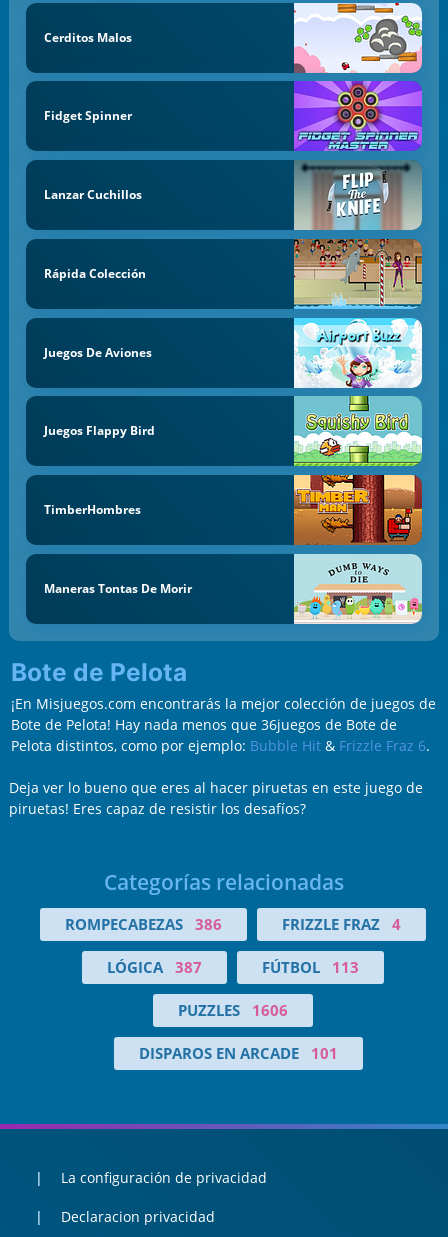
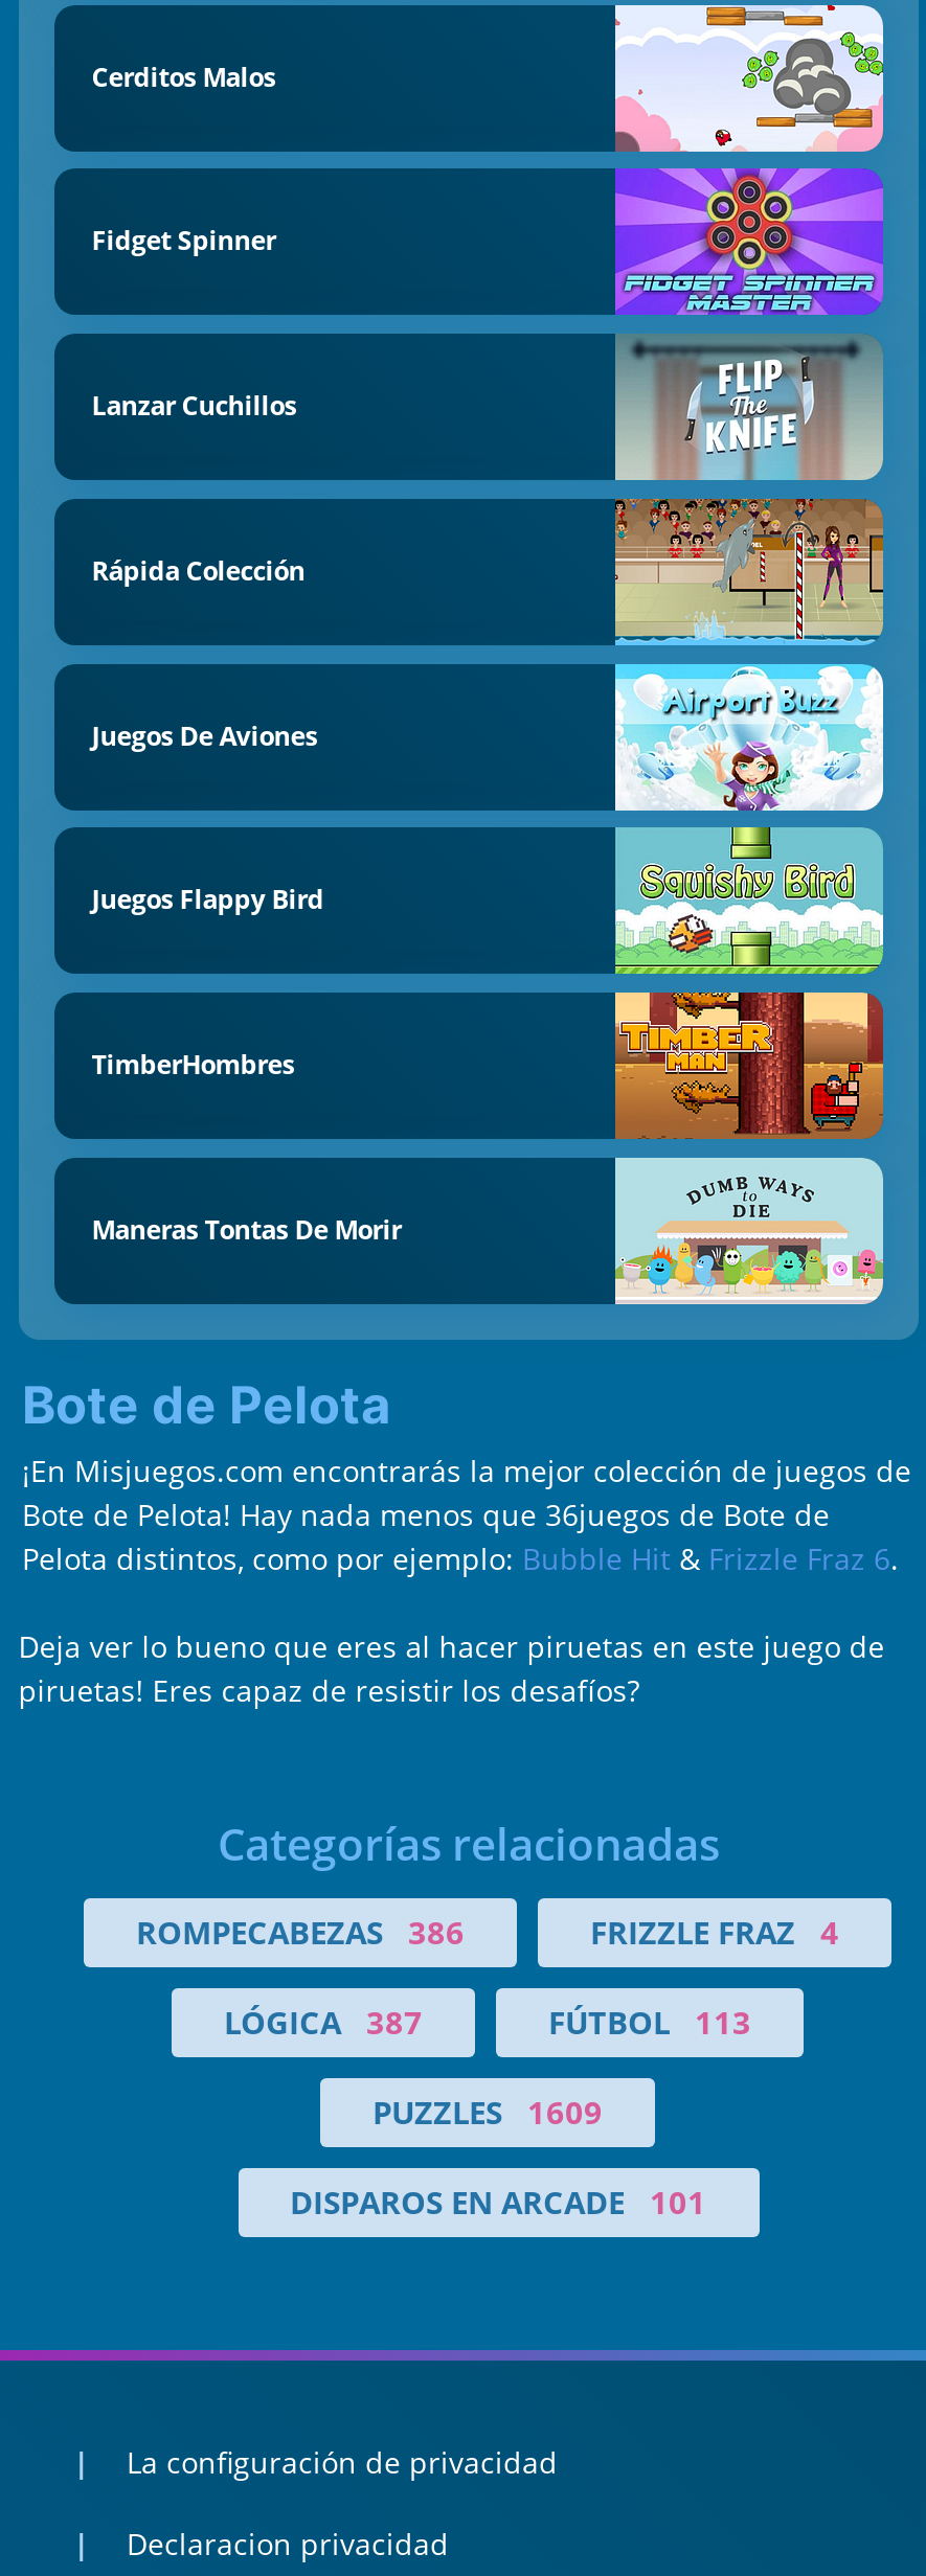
- PUZZLES 1606
+ PUZZLES 1609
